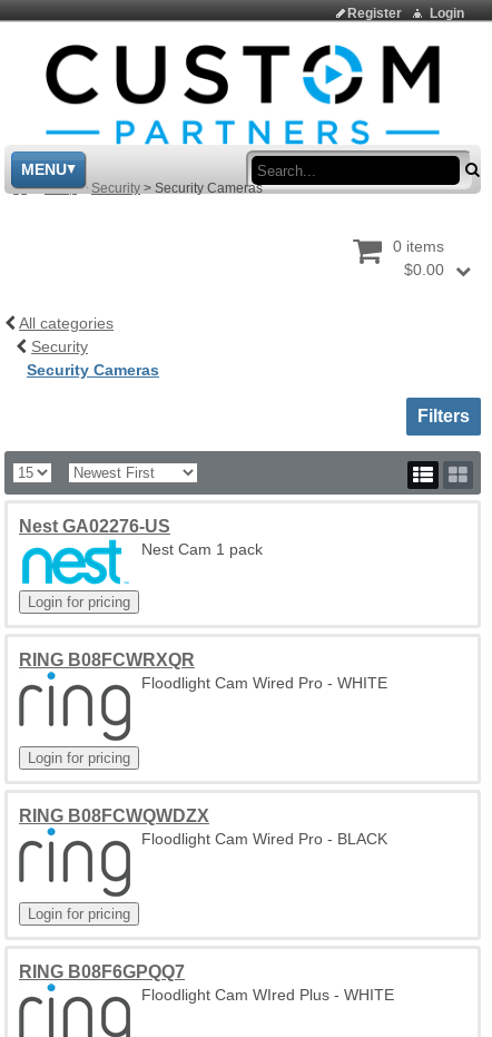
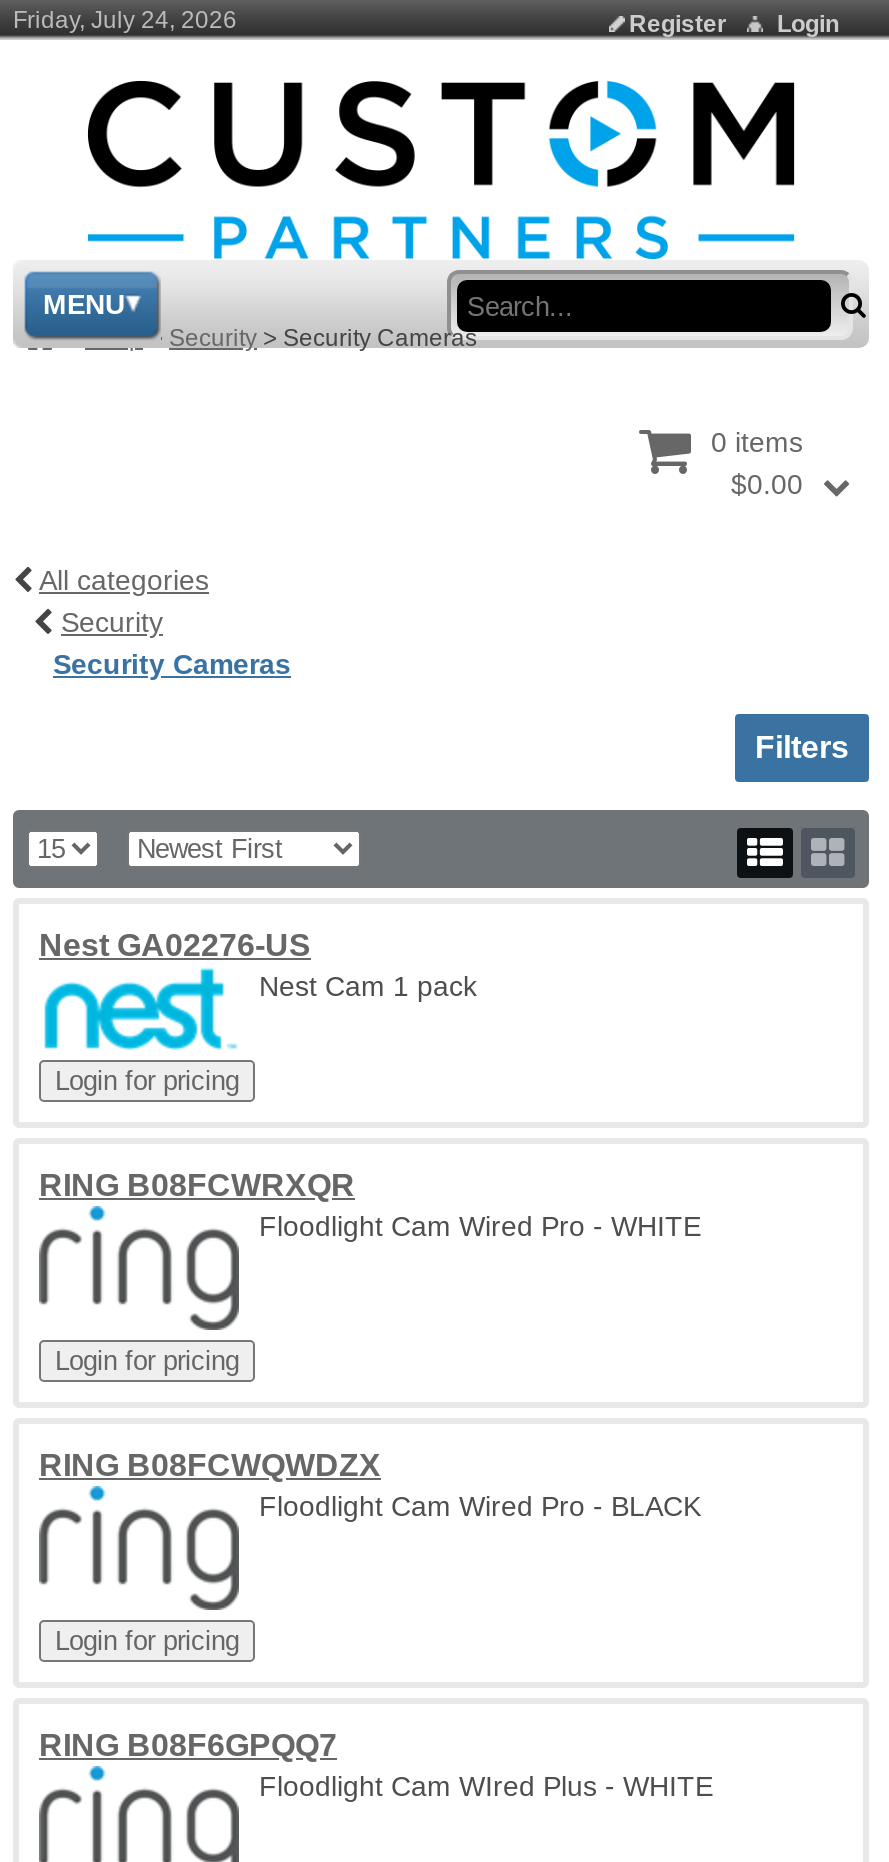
+ Friday, July 24, 2026
